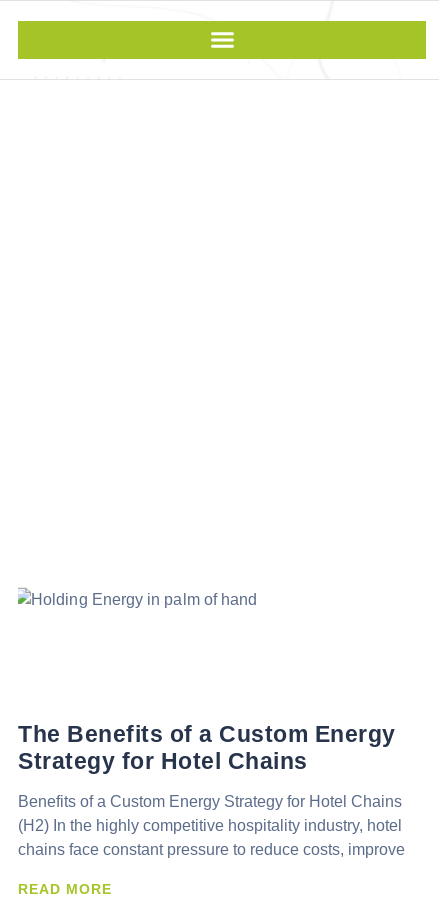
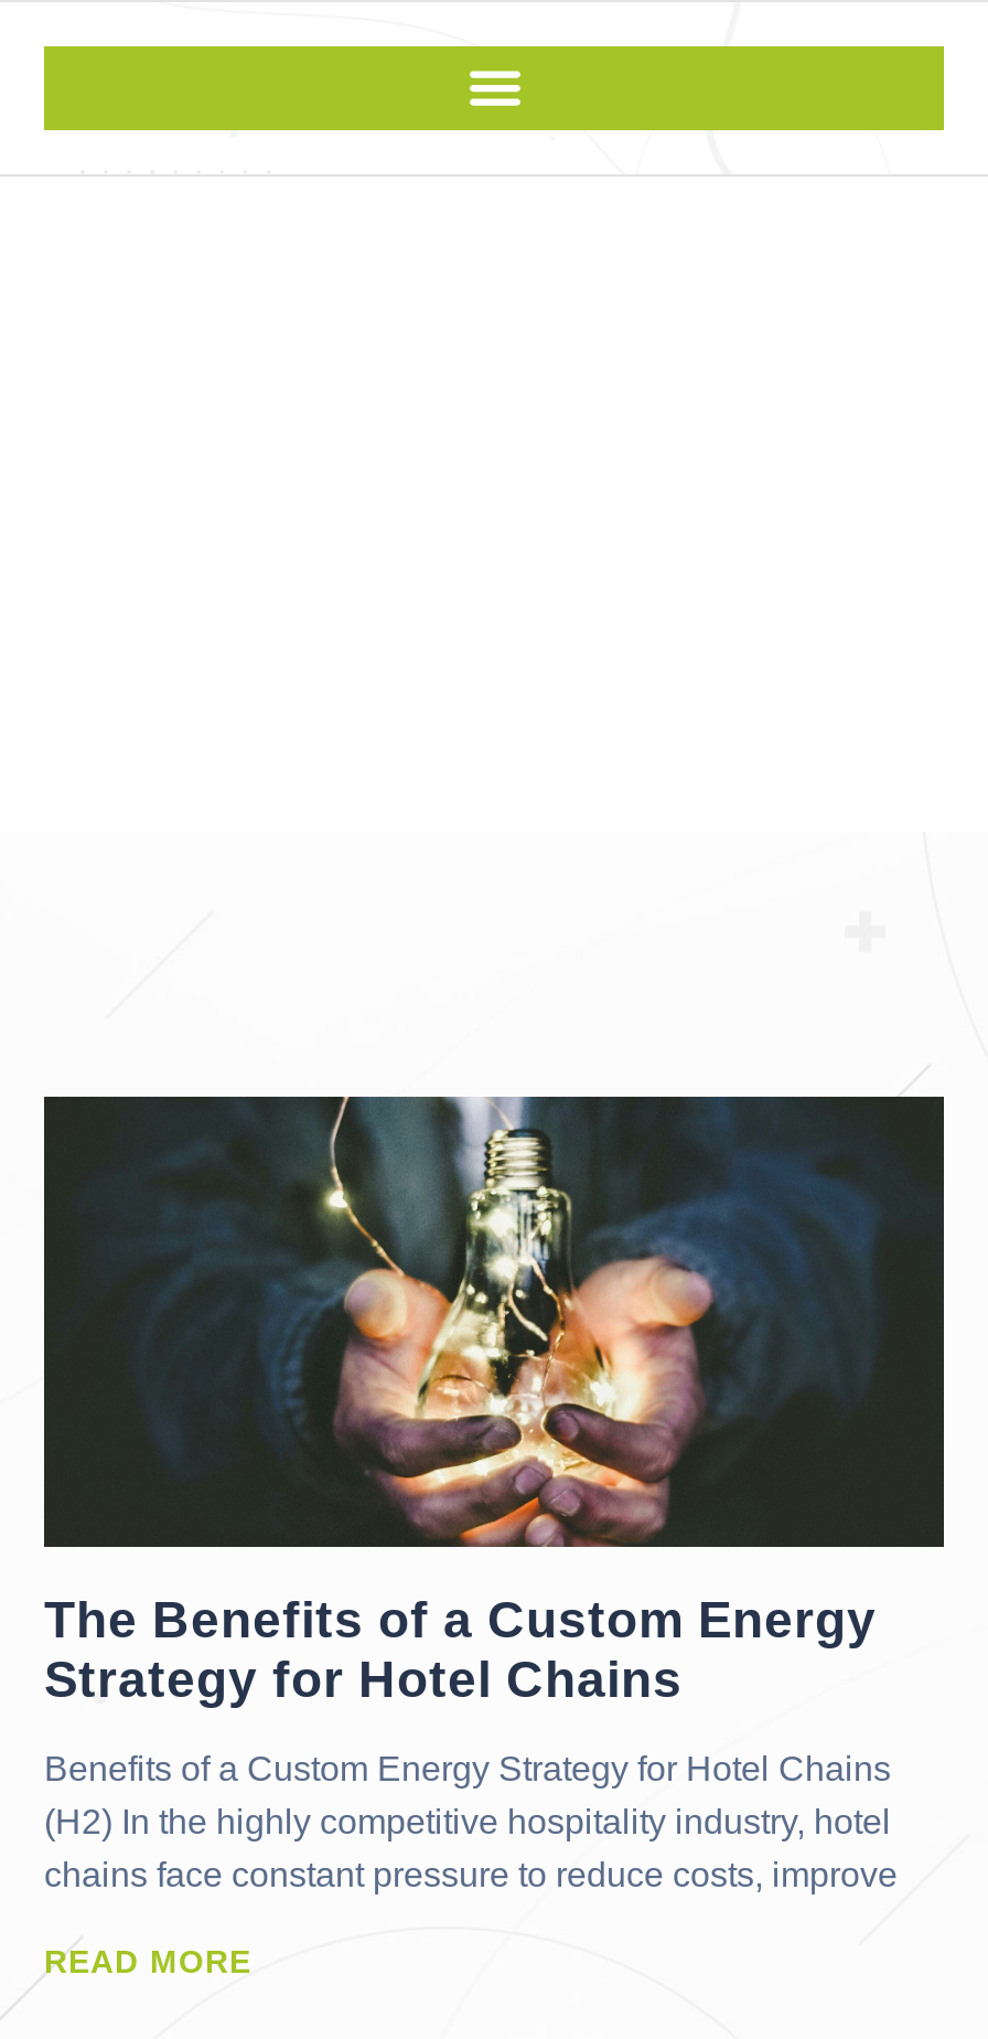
+ [image]
